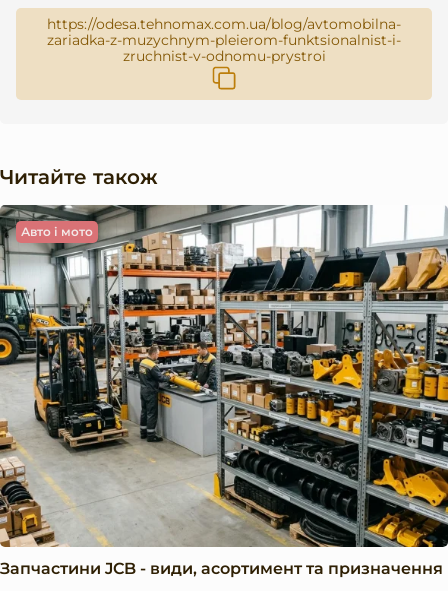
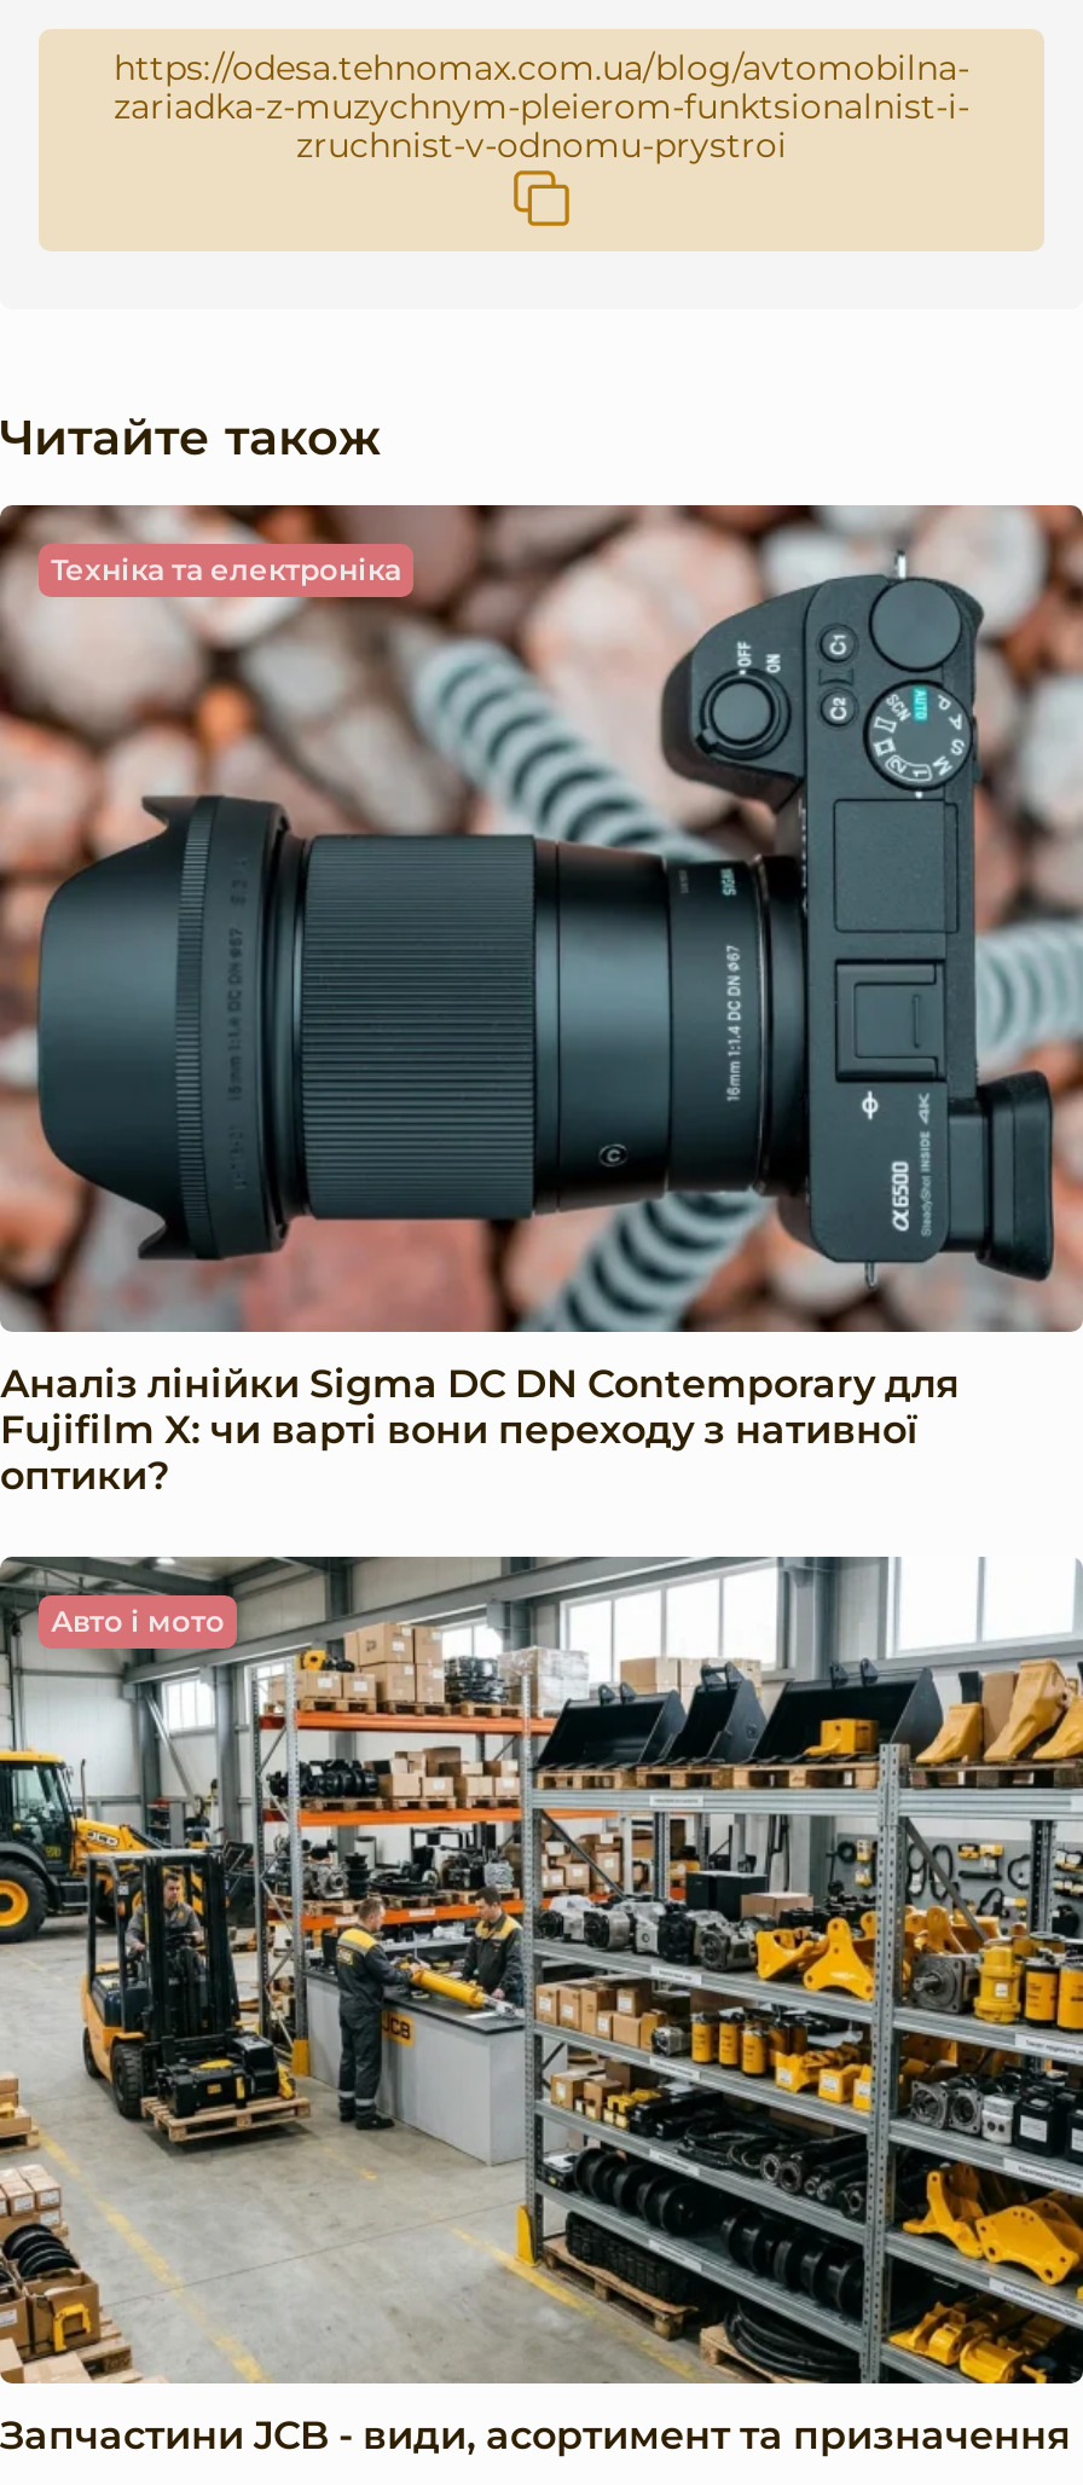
+ Аналіз лінійки Sigma DC DN Contemporary для
+ Fujifilm X: чи варті вони переходу з нативної
+ оптики?

+ [image]
+ Техніка та електроніка
